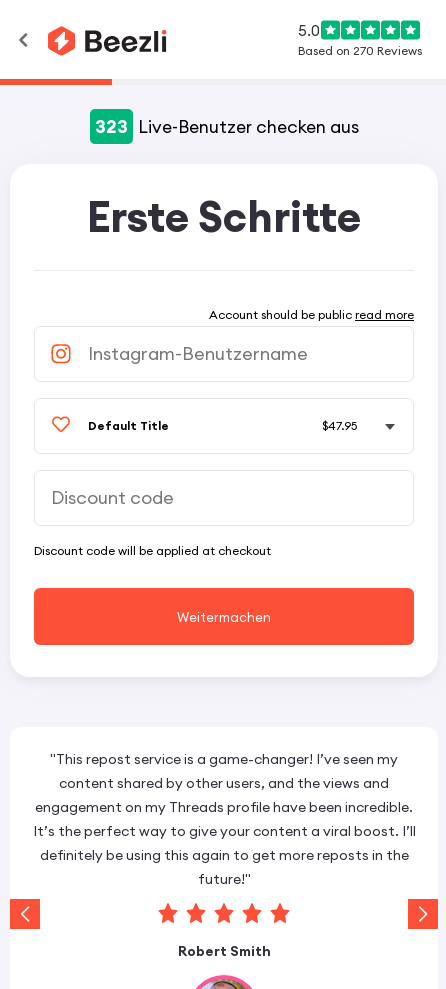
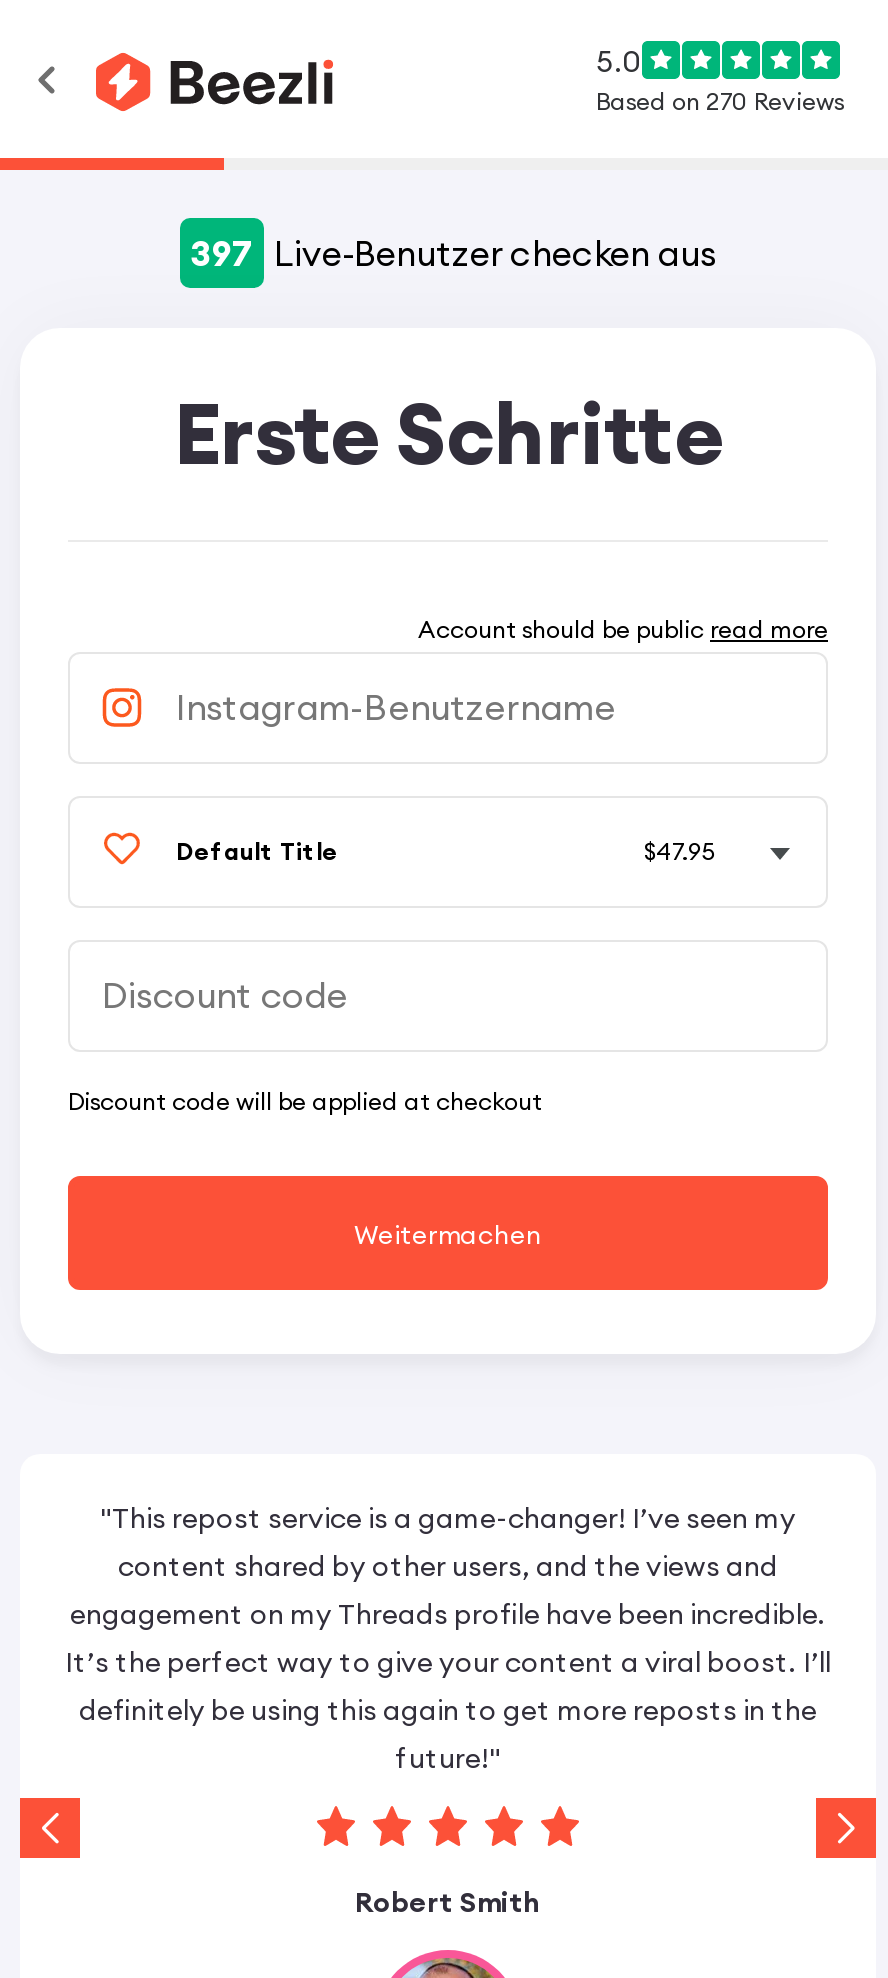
- 323 Live-Benutzer checken aus
+ 397 Live-Benutzer checken aus
